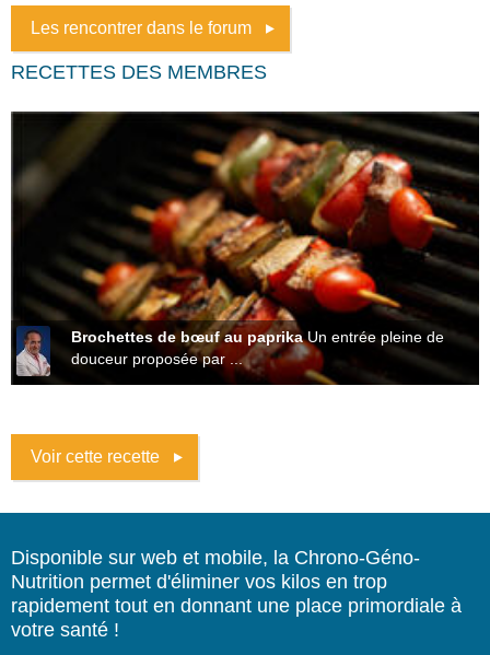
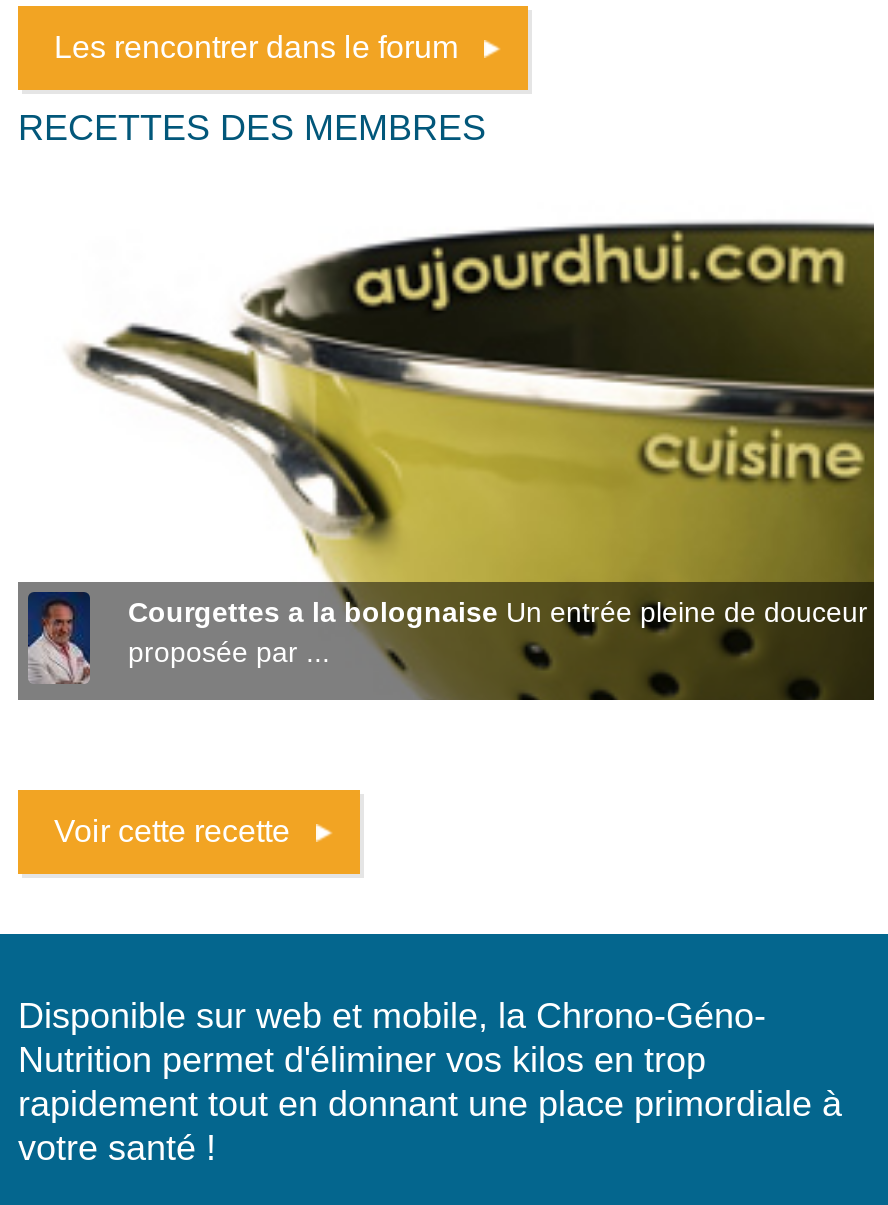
- [image]
- Brochettes de bœuf au paprika Un entrée pleine de
- douceur proposée par ...
+ [image]
+ Courgettes a la bolognaise Un entrée pleine de douceur
+ proposée par ...
